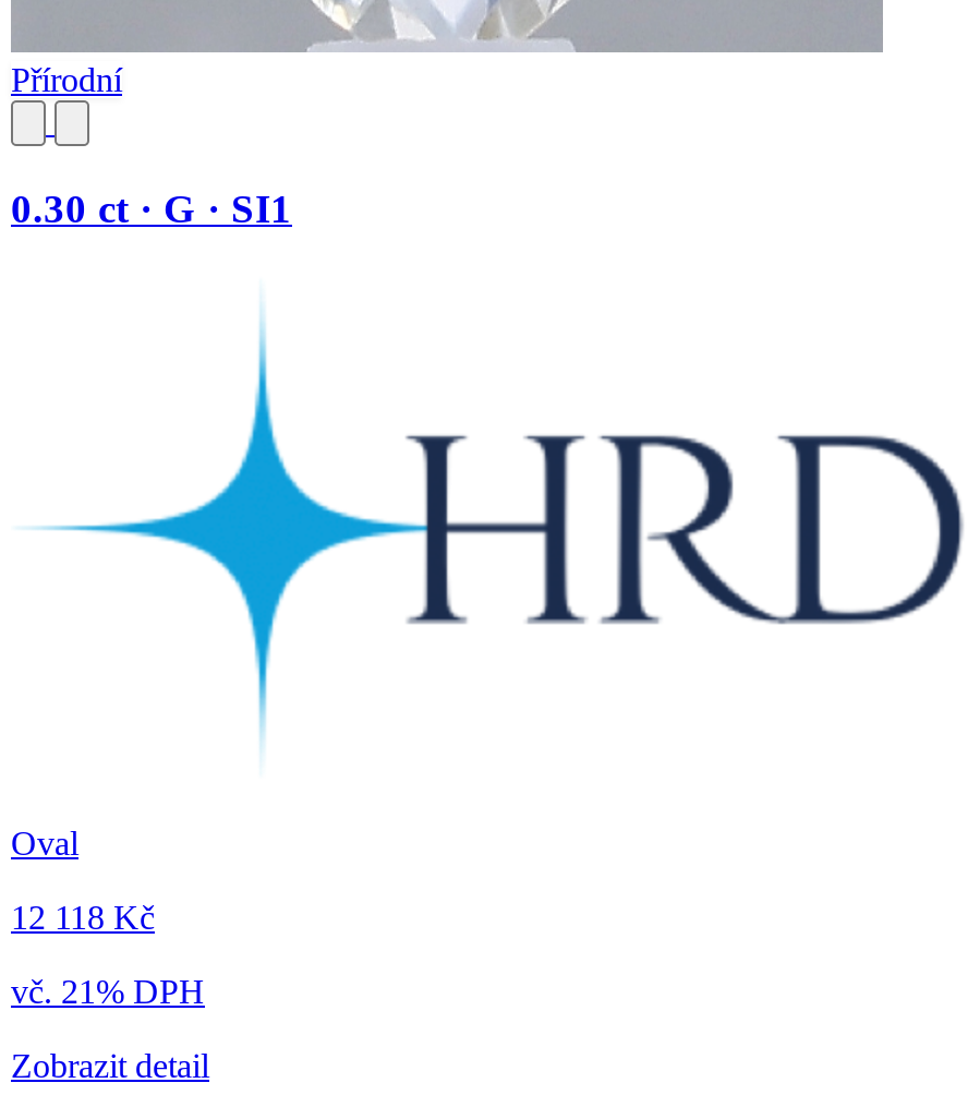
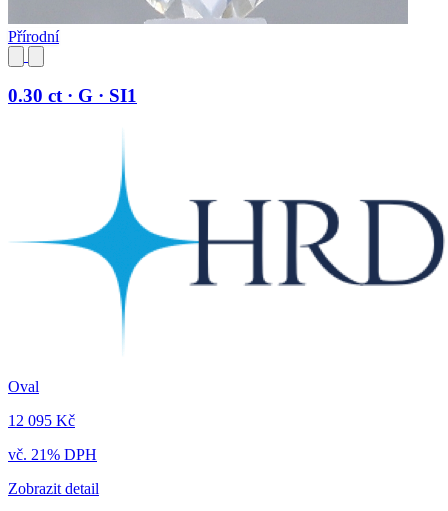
- 12 118 Kč
+ 12 095 Kč
